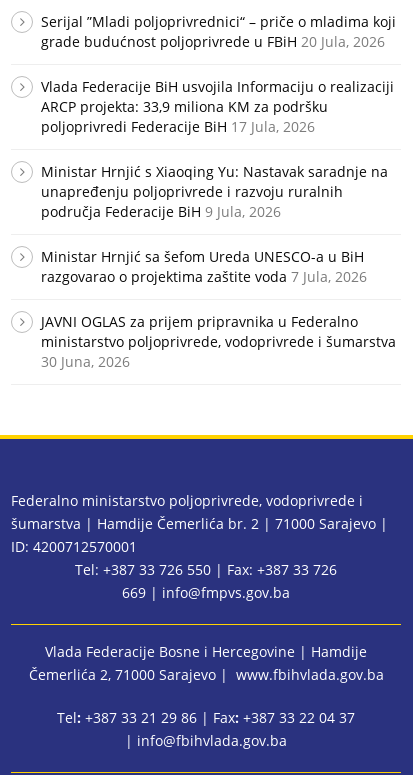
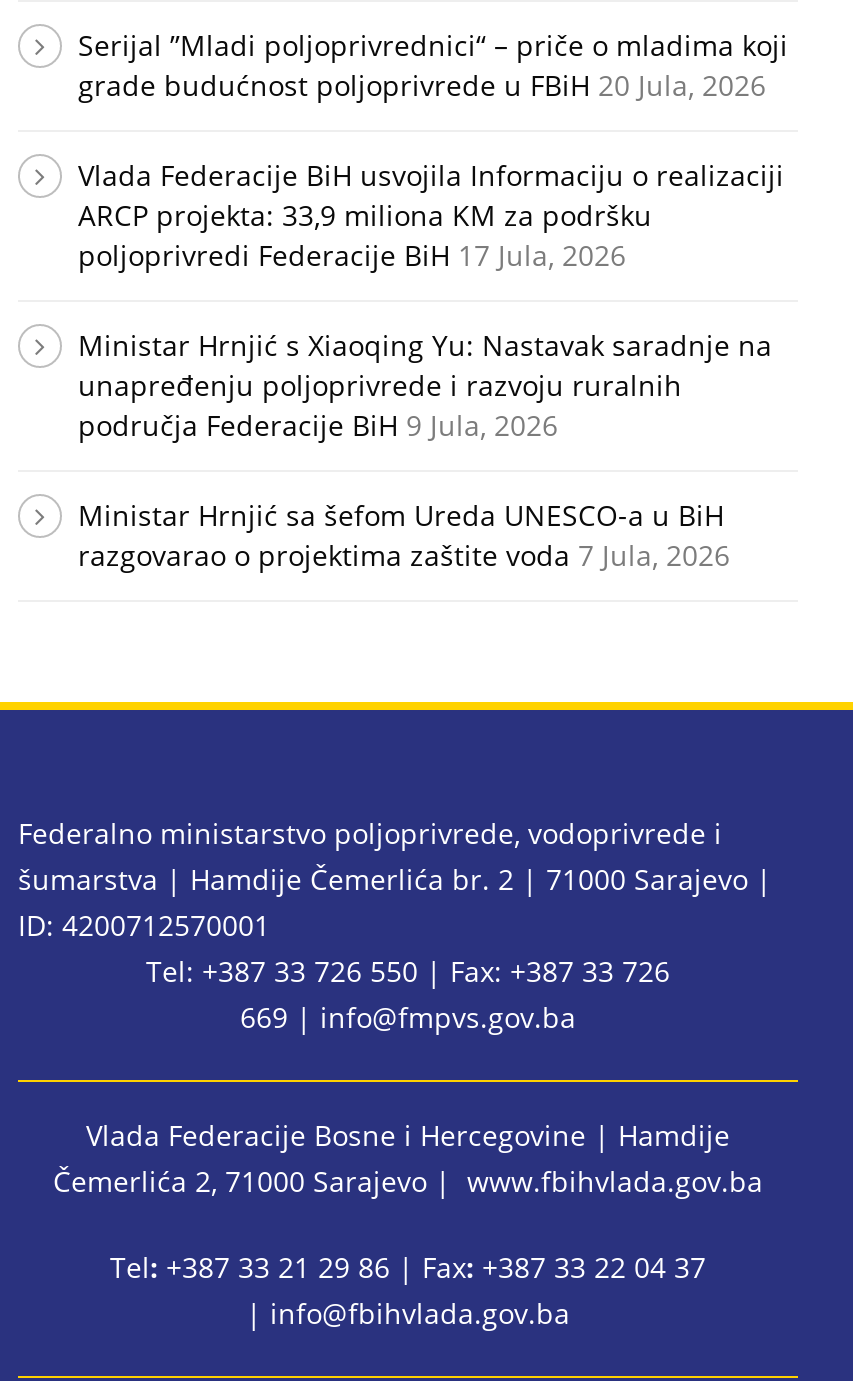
- JAVNI OGLAS za prijem pripravnika u Federalno
- ministarstvo poljoprivrede, vodoprivrede i šumarstva
- 30 Juna, 2026
